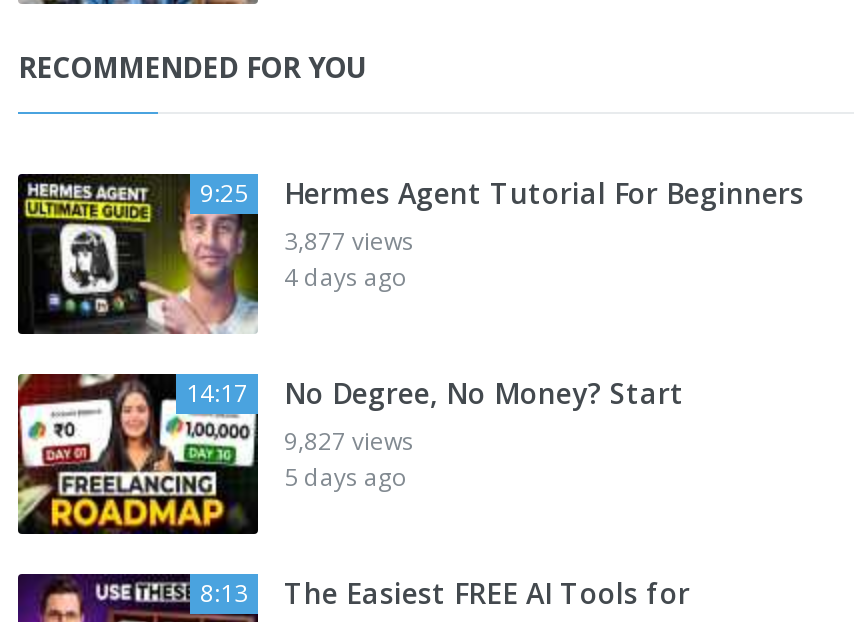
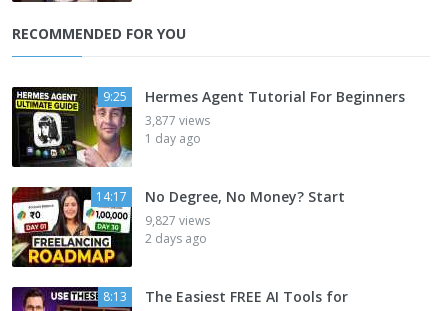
- 4 days ago
+ 1 day ago

- 5 days ago
+ 2 days ago
